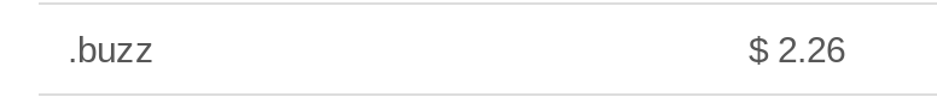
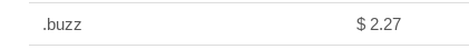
- $ 2.26
+ $ 2.27
